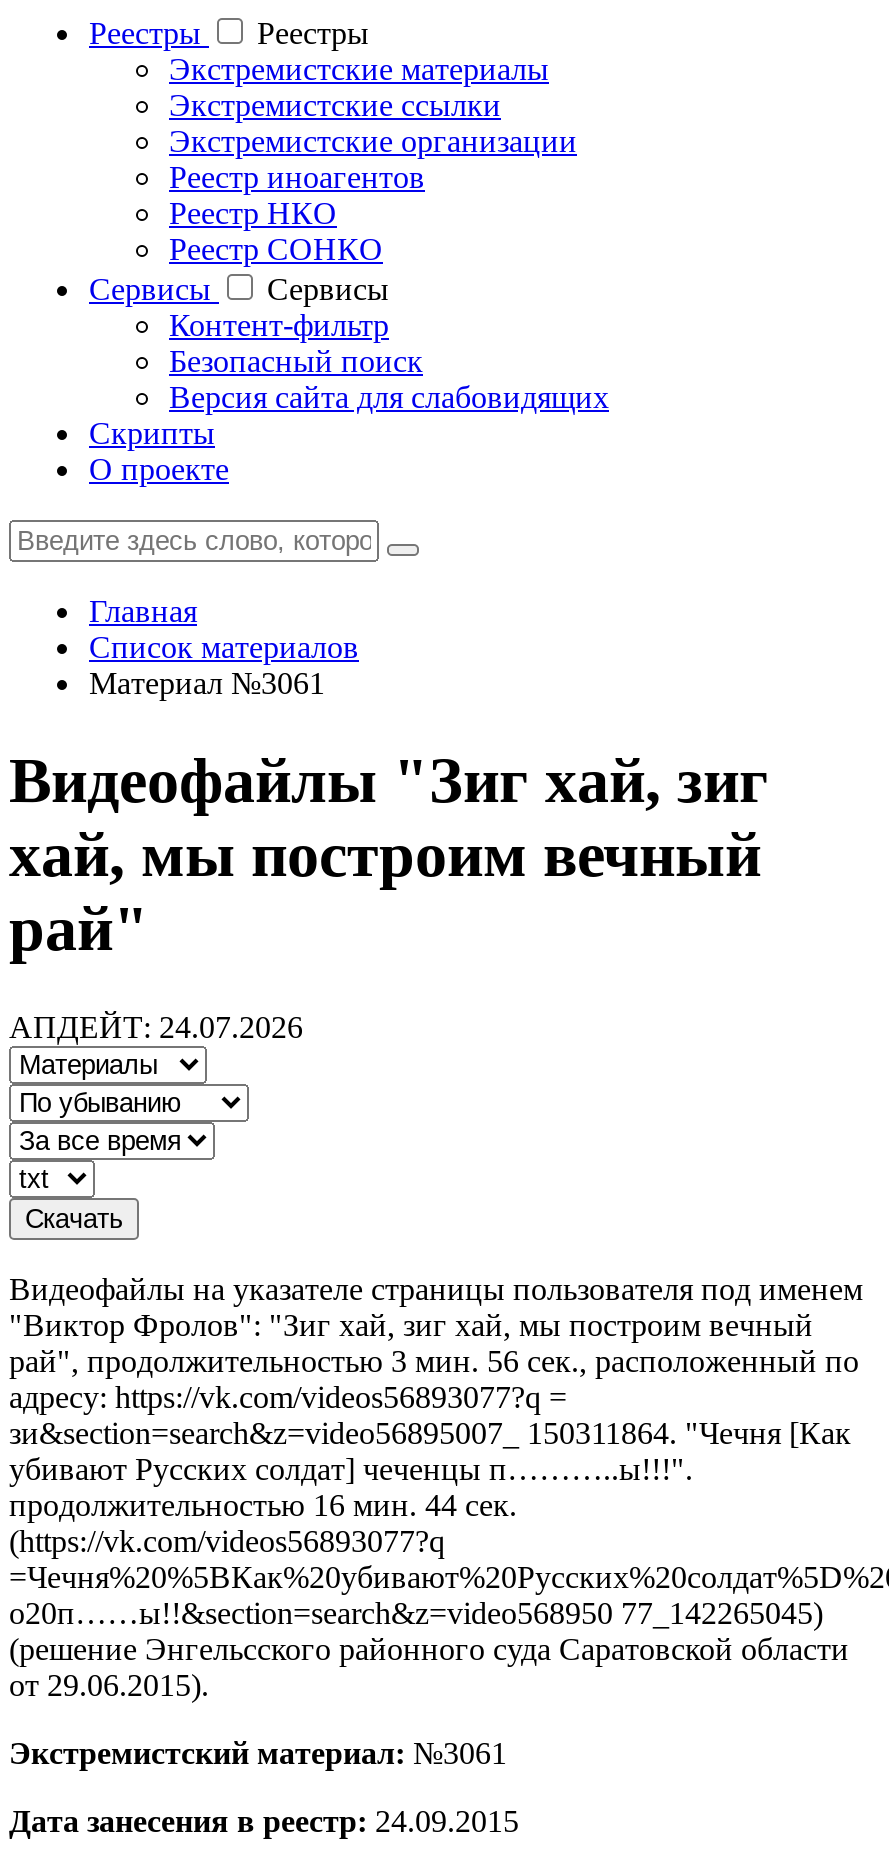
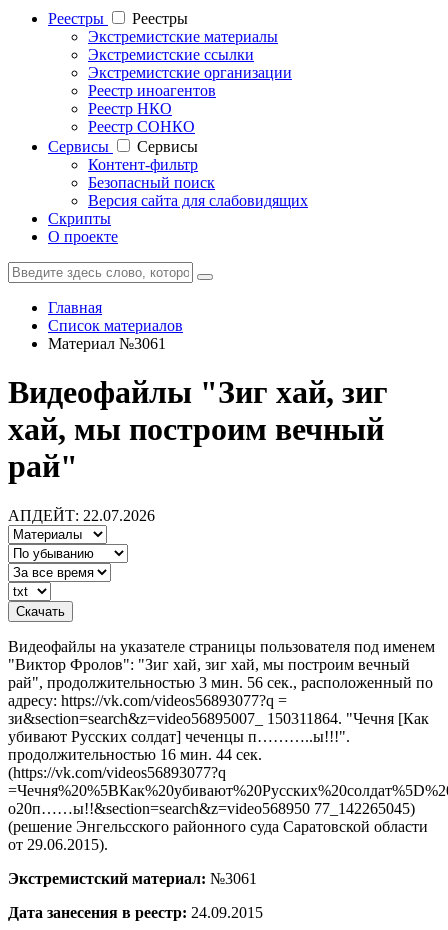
- АПДЕЙТ: 24.07.2026
+ АПДЕЙТ: 22.07.2026
